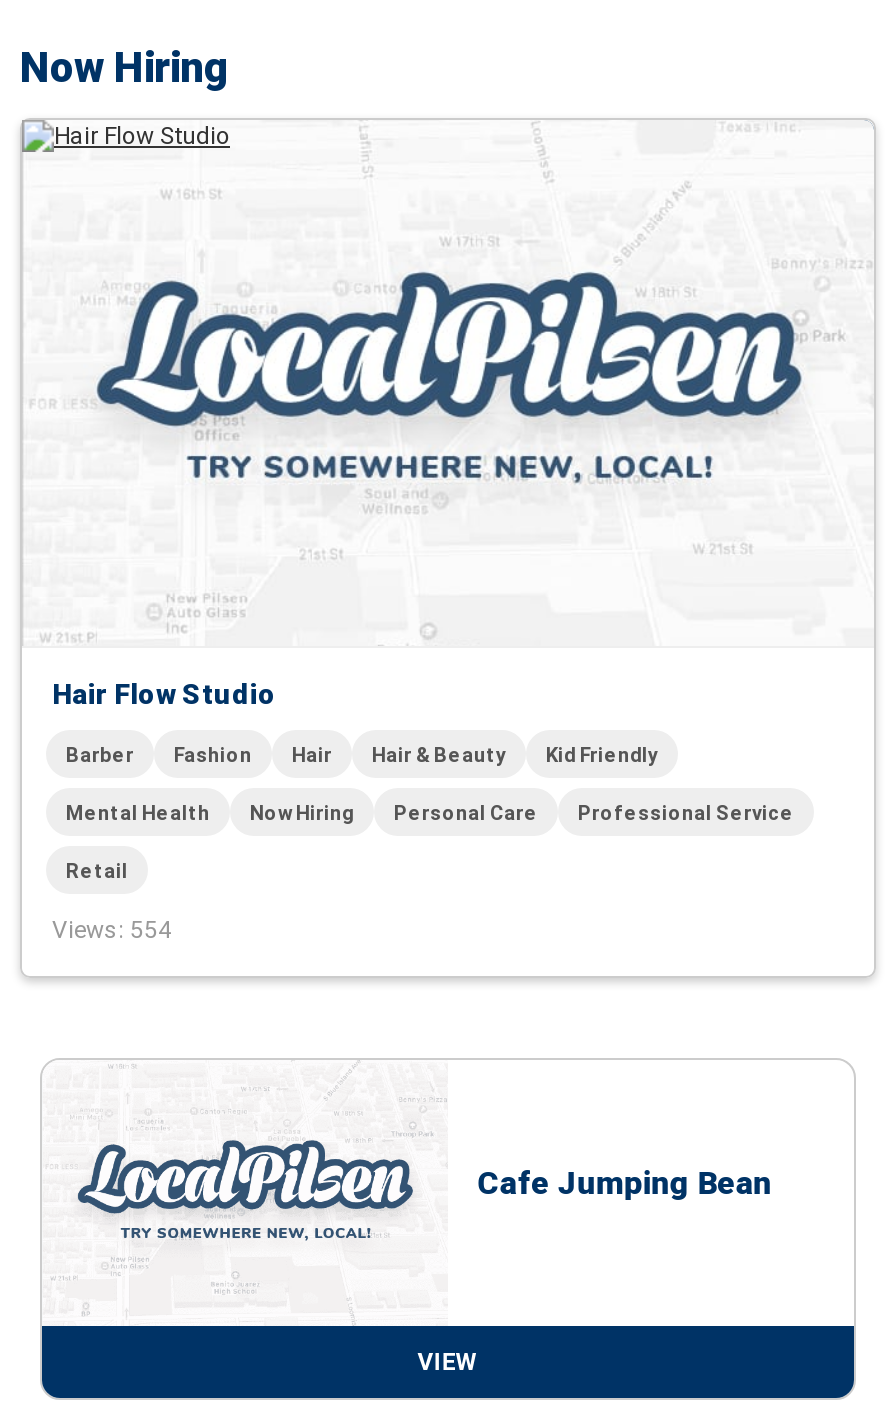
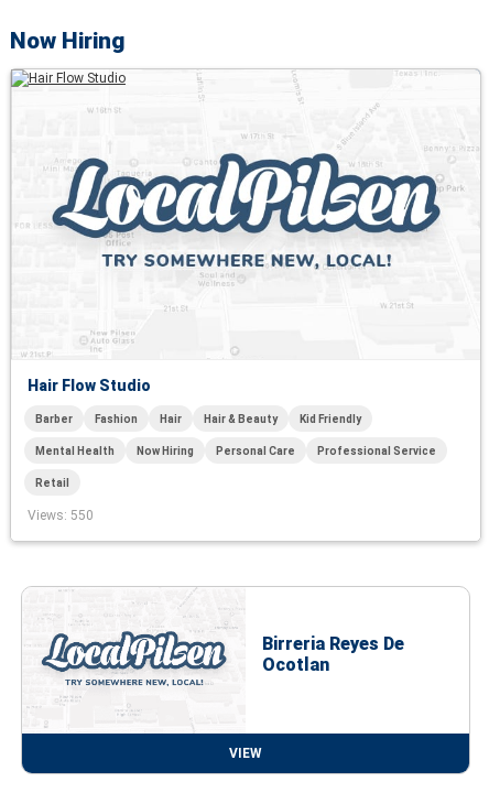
- Views: 554
+ Views: 550

- Cafe Jumping Bean
+ Birreria Reyes De
+ Ocotlan
